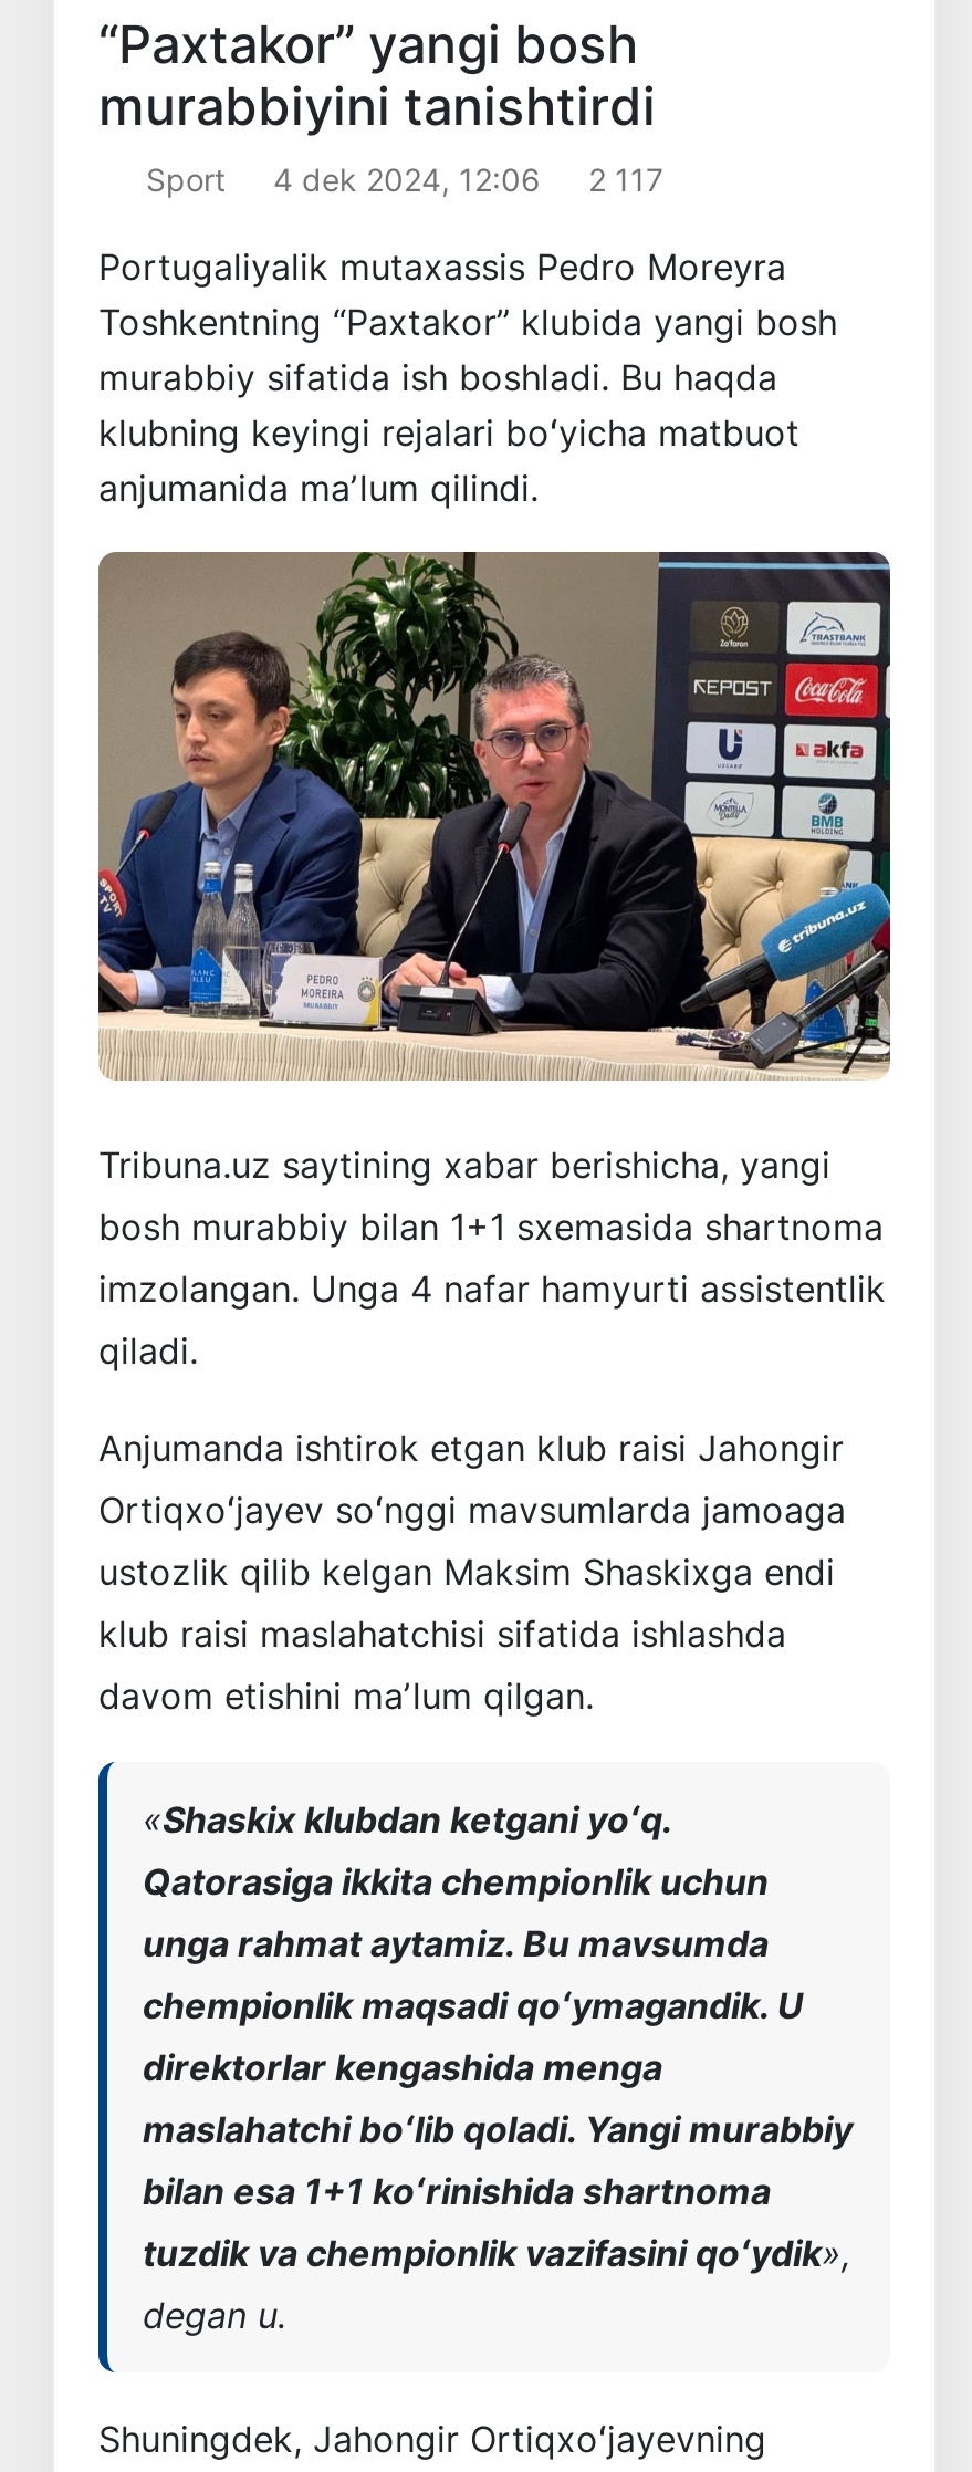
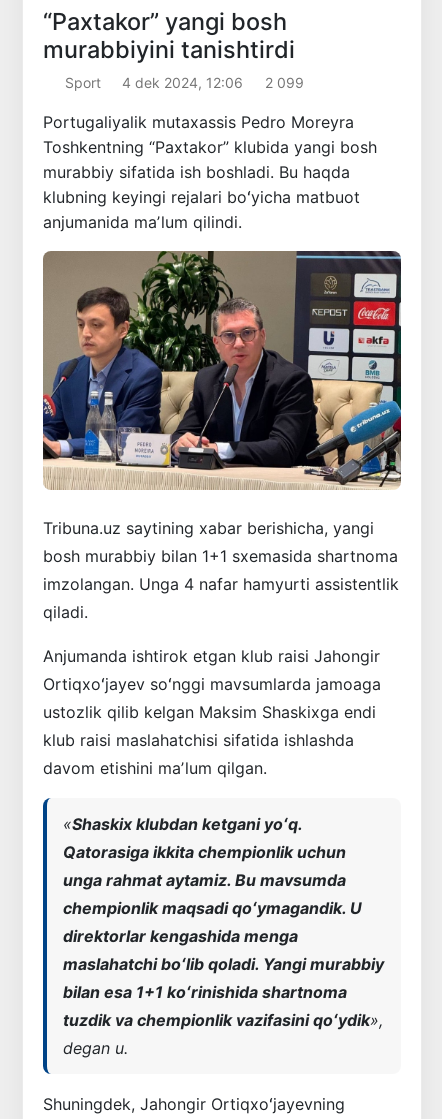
- Sport 4 dek 2024, 12:06 2 117
+ Sport 4 dek 2024, 12:06 2 099
